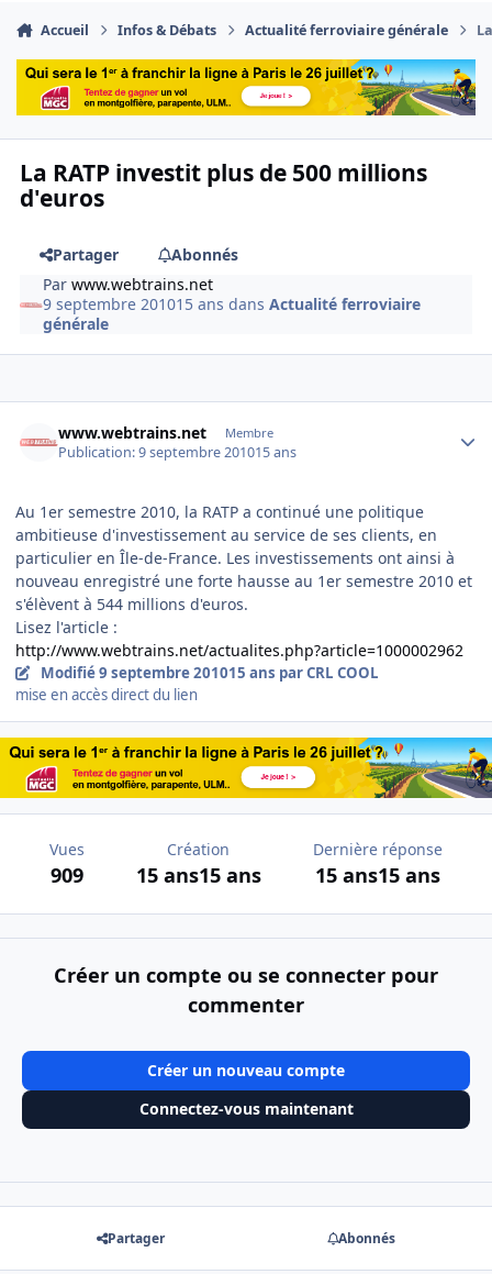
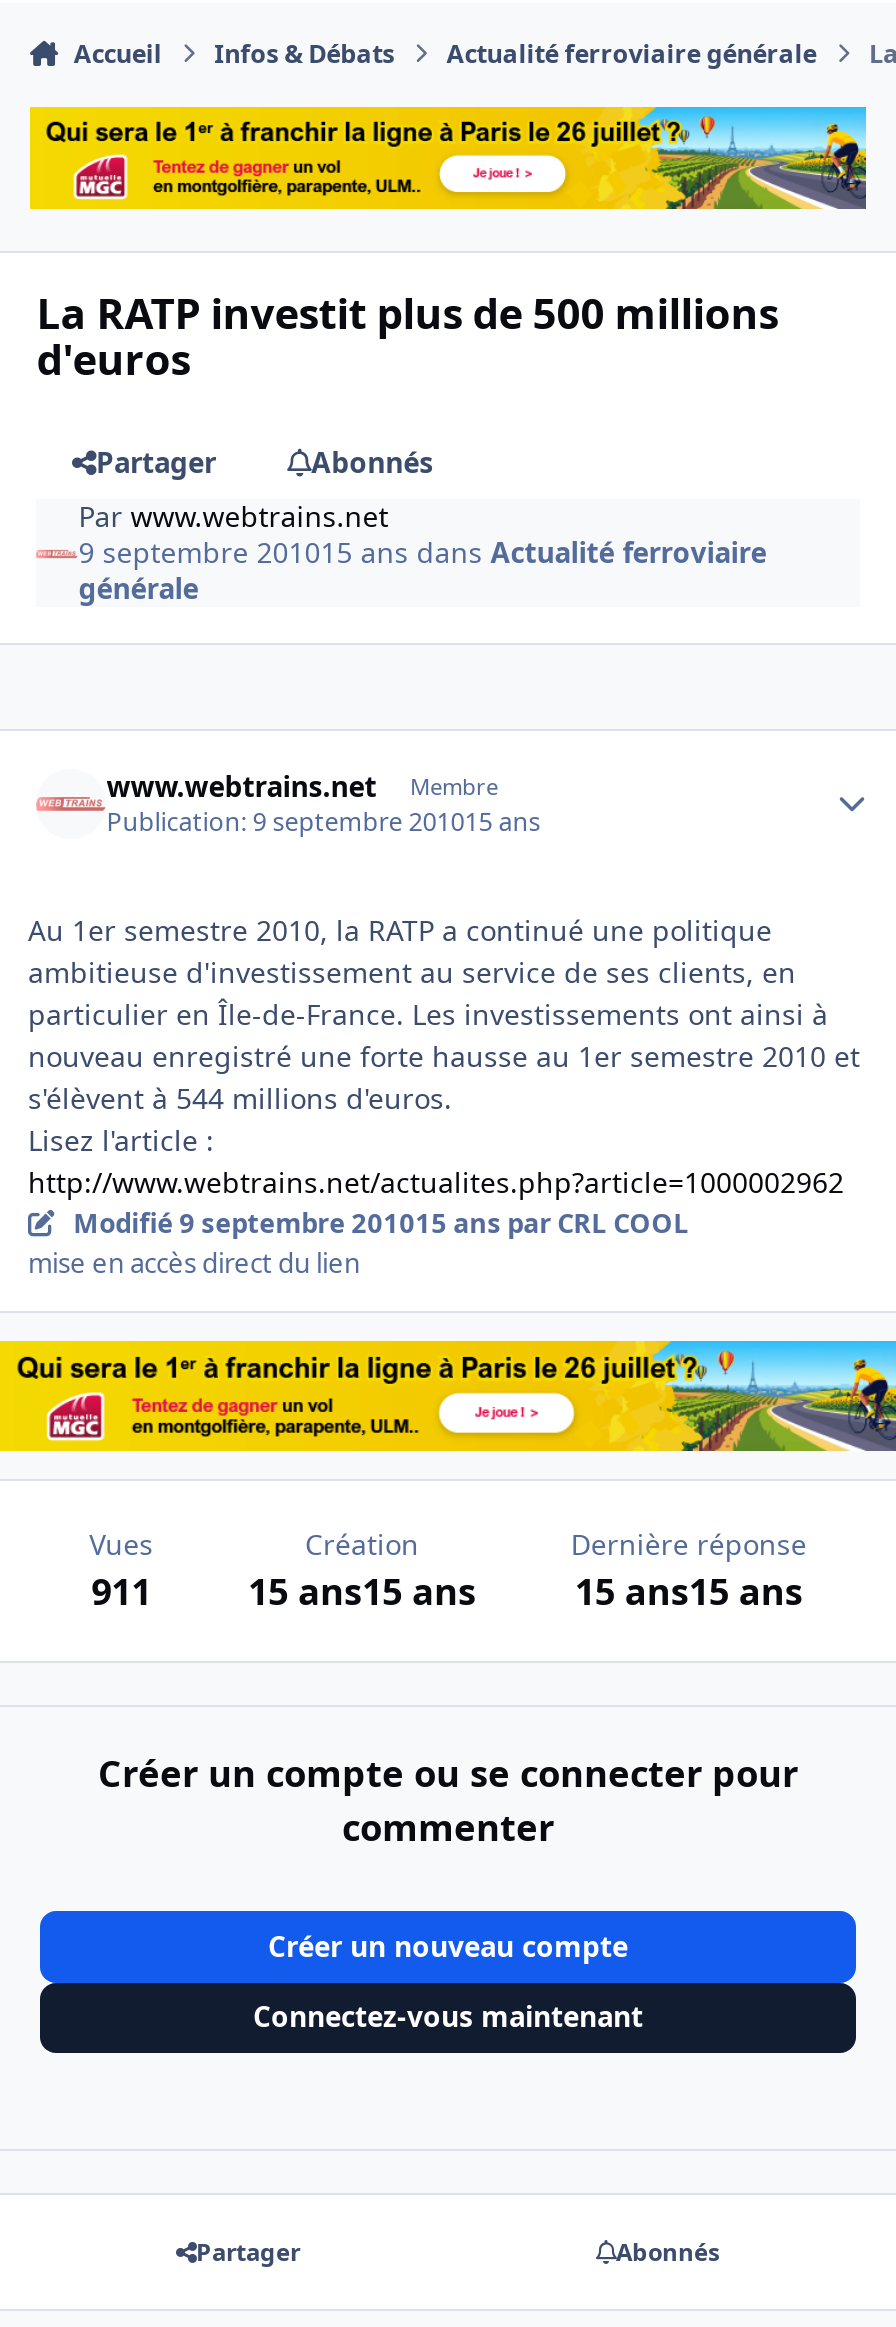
- 909
+ 911
